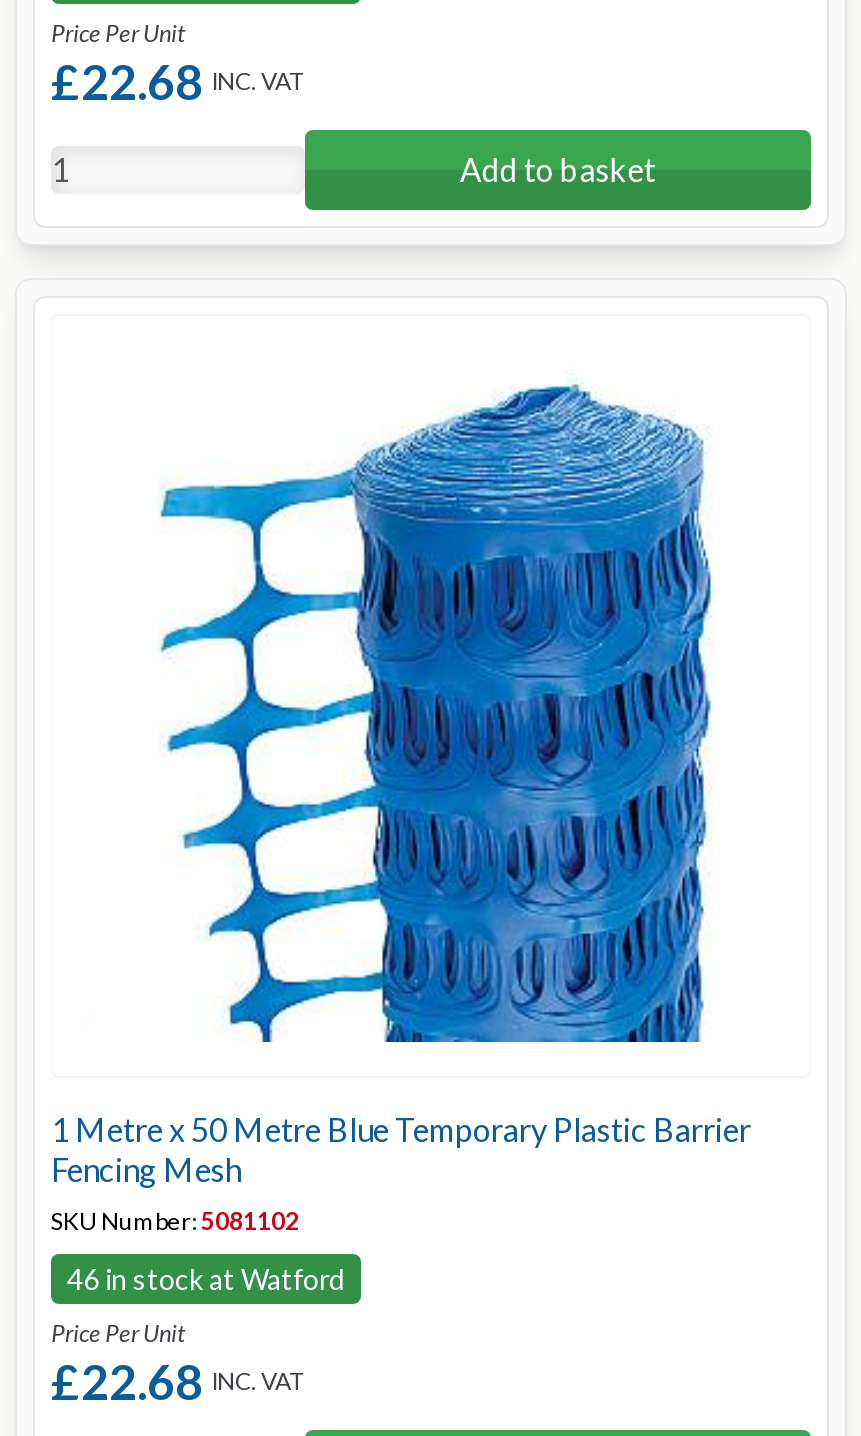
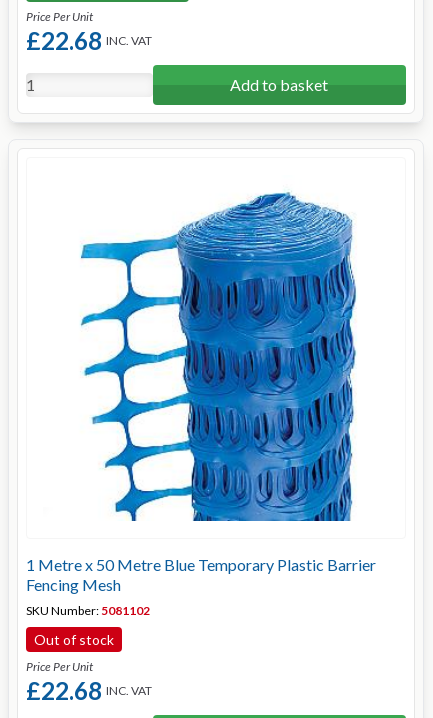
- 46 in stock at Watford
+ Out of stock
